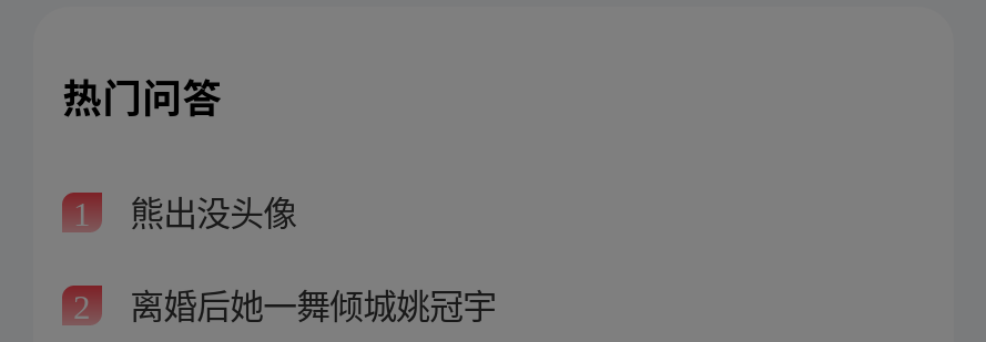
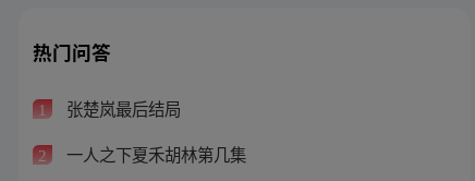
- 熊出没头像
+ 张楚岚最后结局

- 离婚后她一舞倾城姚冠宇
+ 一人之下夏禾胡林第几集
